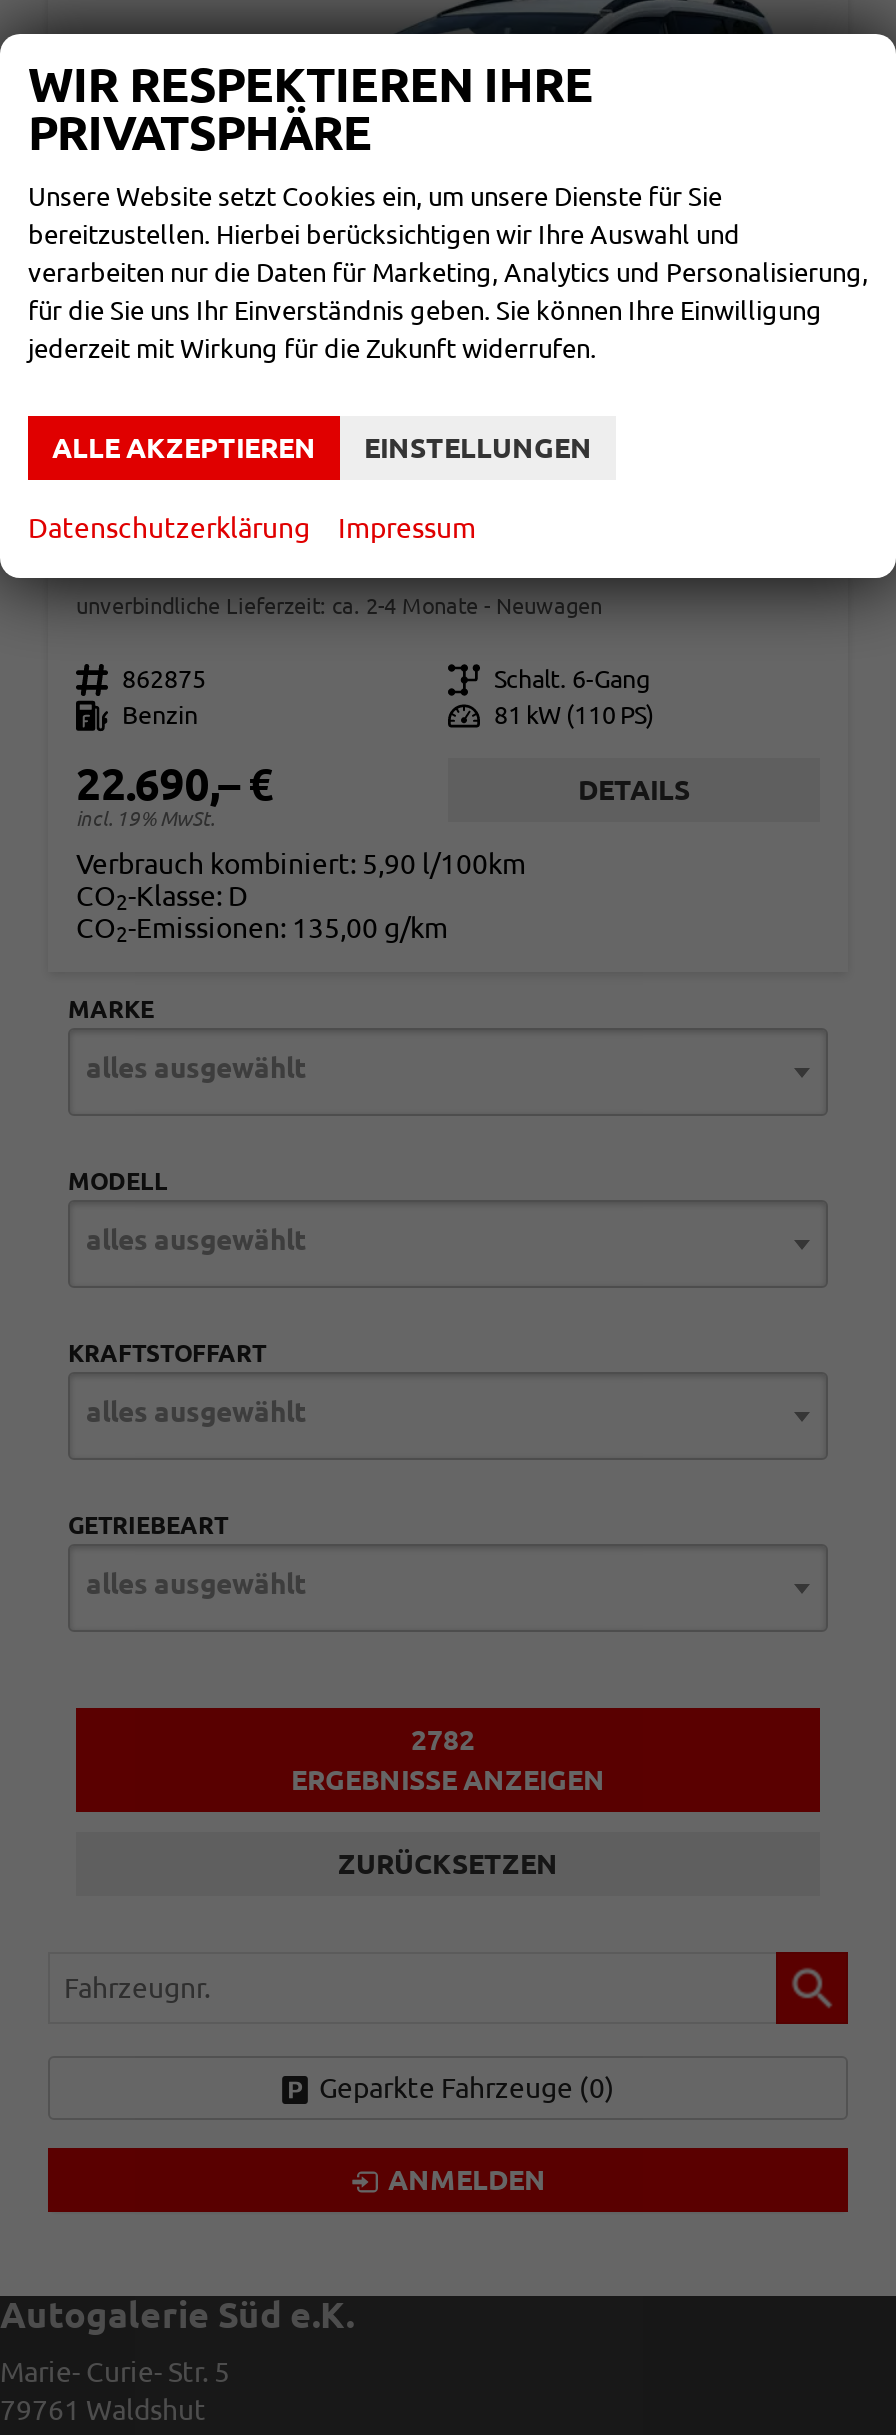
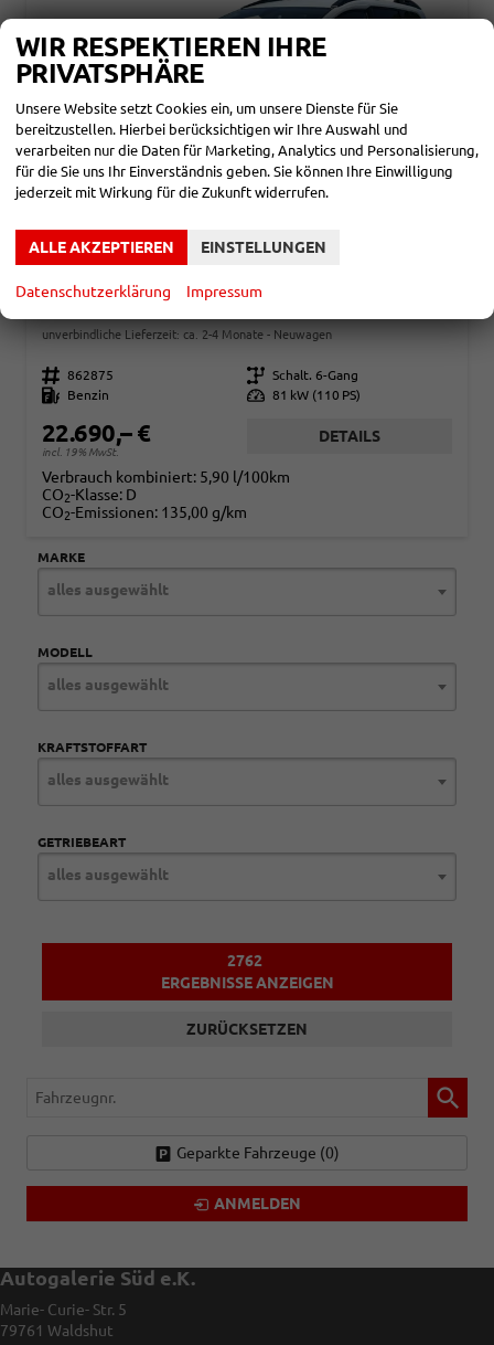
- 2782
+ 2762
